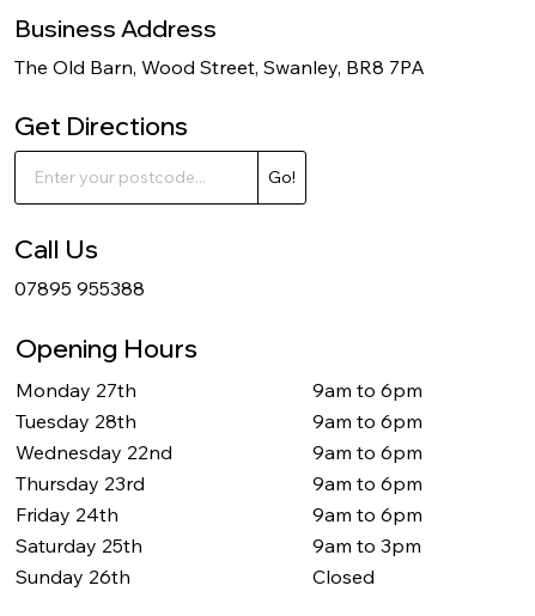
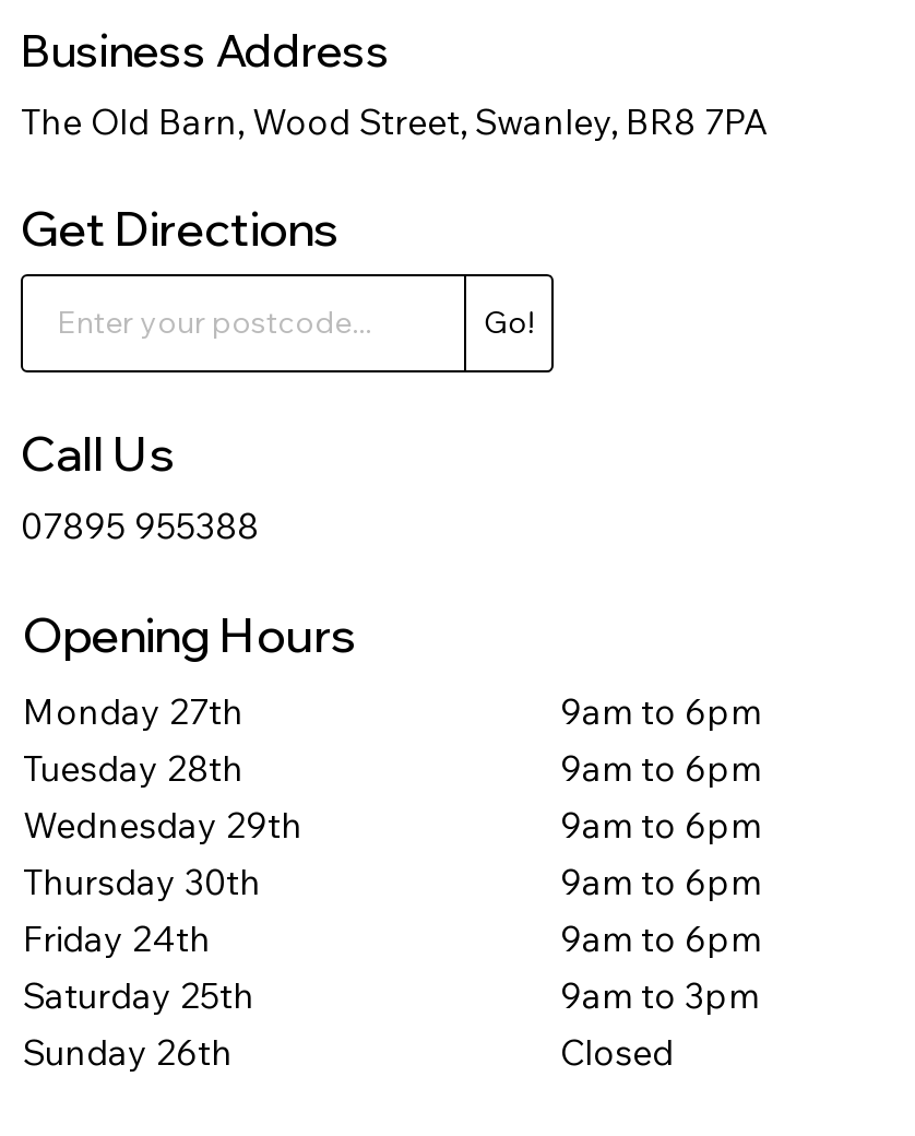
- Wednesday 22nd
+ Wednesday 29th

- Thursday 23rd
+ Thursday 30th
